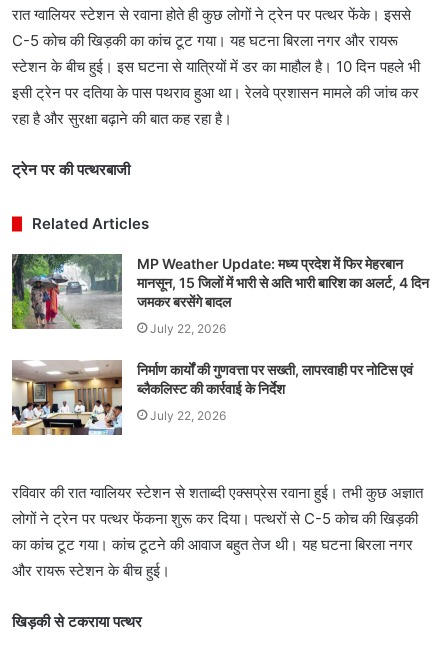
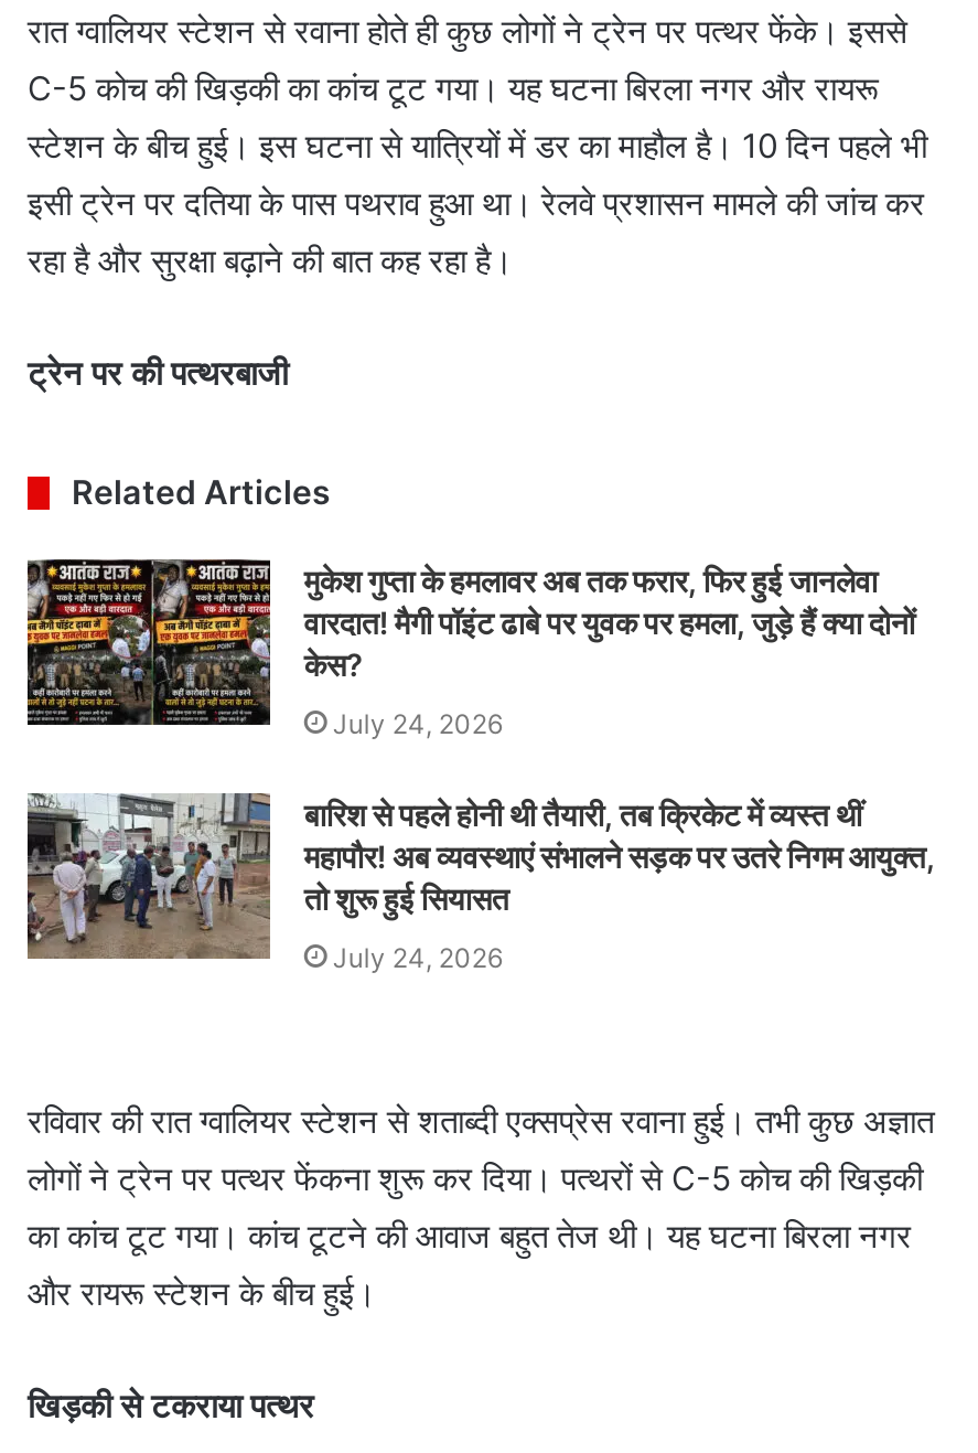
- [image]
- MP Weather Update: मध्य प्रदेश में फिर मेहरबान
- मानसून, 15 जिलों में भारी से अति भारी बारिश का अलर्ट, 4 दिन
- जमकर बरसेंगे बादल
+ [image]
+ मुकेश गुप्ता के हमलावर अब तक फरार, फिर हुई जानलेवा
+ वारदात! मैगी पॉइंट ढाबे पर युवक पर हमला, जुड़े हैं क्या दोनों
+ केस?

- July 22, 2026
+ July 24, 2026

- [image]
- निर्माण कार्यों की गुणवत्ता पर सख्ती, लापरवाही पर नोटिस एवं
- ब्लैकलिस्ट की कार्रवाई के निर्देश
+ [image]
+ बारिश से पहले होनी थी तैयारी, तब क्रिकेट में व्यस्त थीं
+ महापौर! अब व्यवस्थाएं संभालने सड़क पर उतरे निगम आयुक्त,
+ तो शुरू हुई सियासत

- July 22, 2026
+ July 24, 2026
